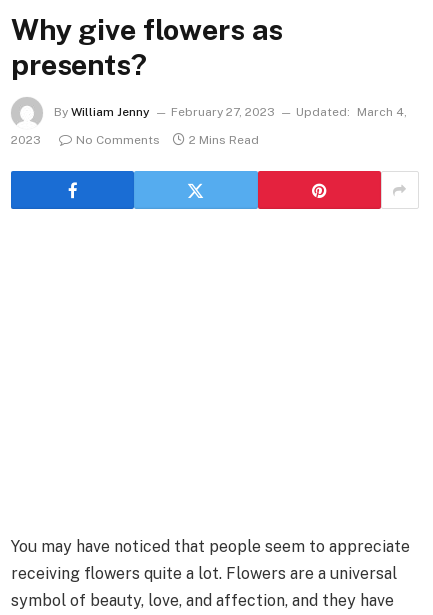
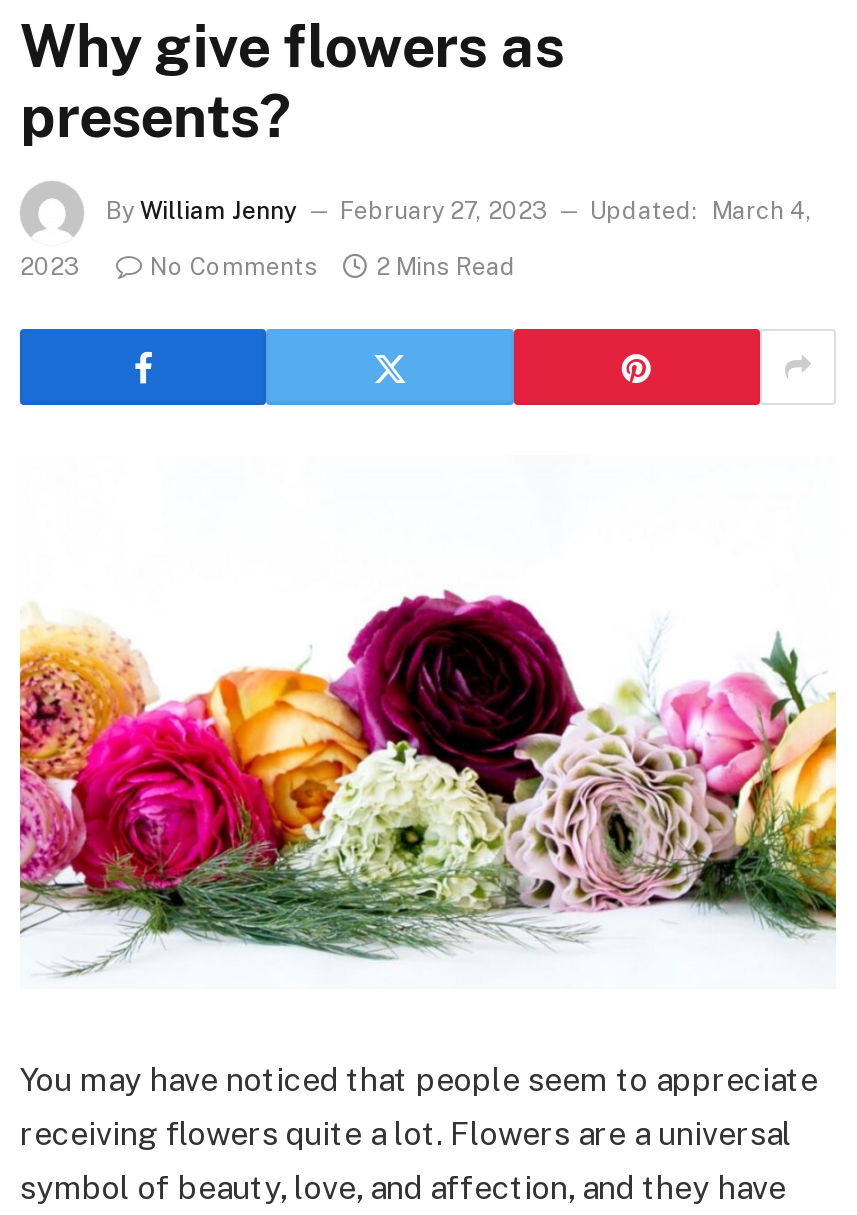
+ [image]
